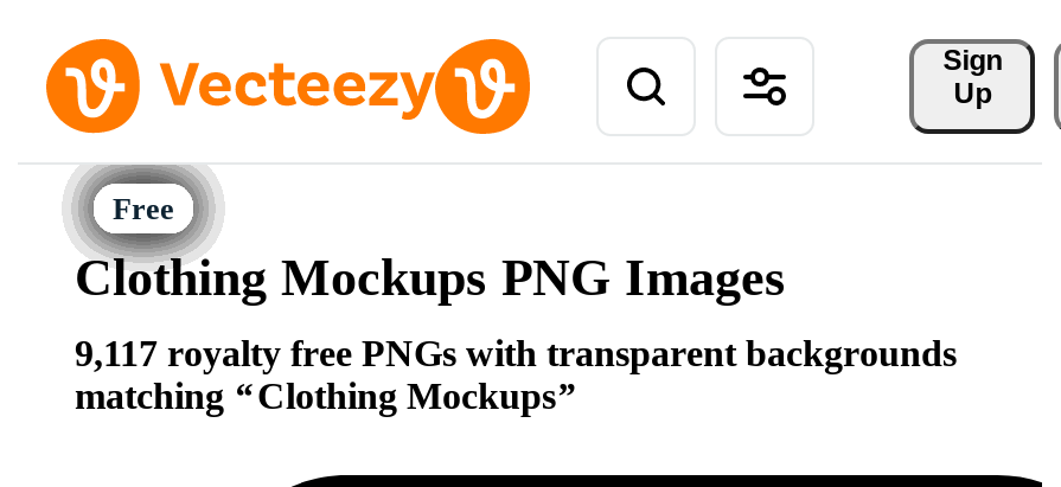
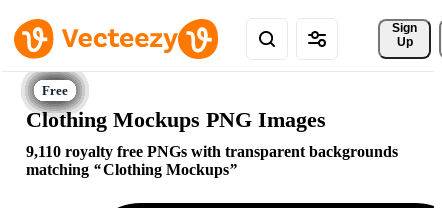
- 9,117 royalty free PNGs with transparent backgrounds
+ 9,110 royalty free PNGs with transparent backgrounds
